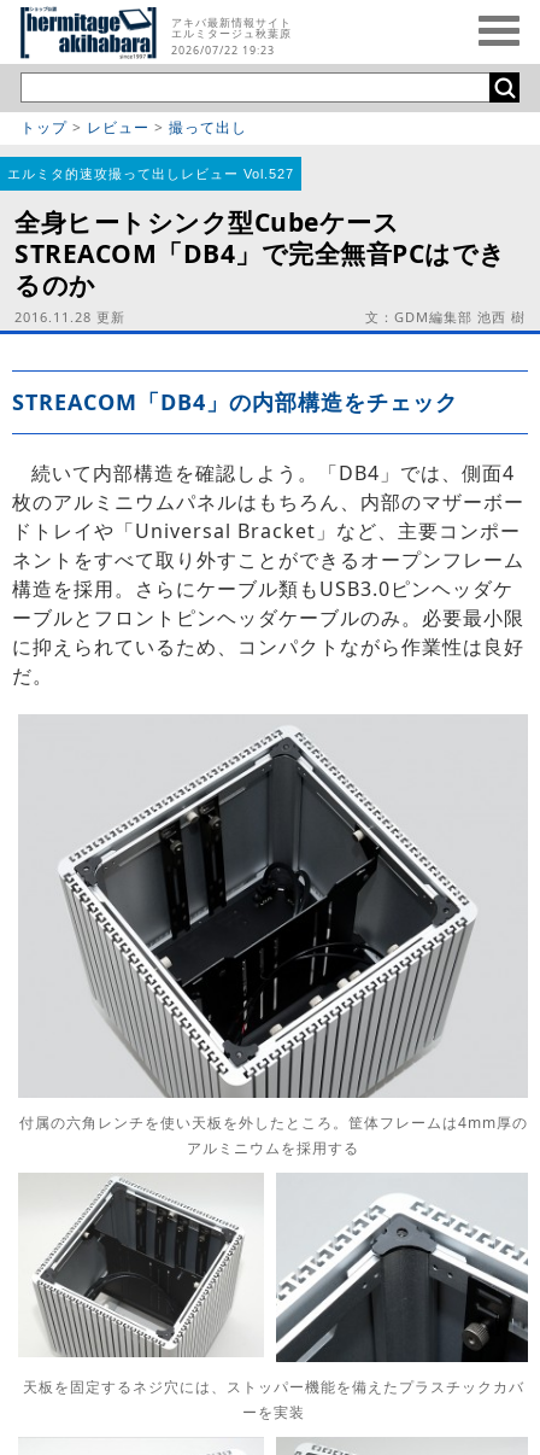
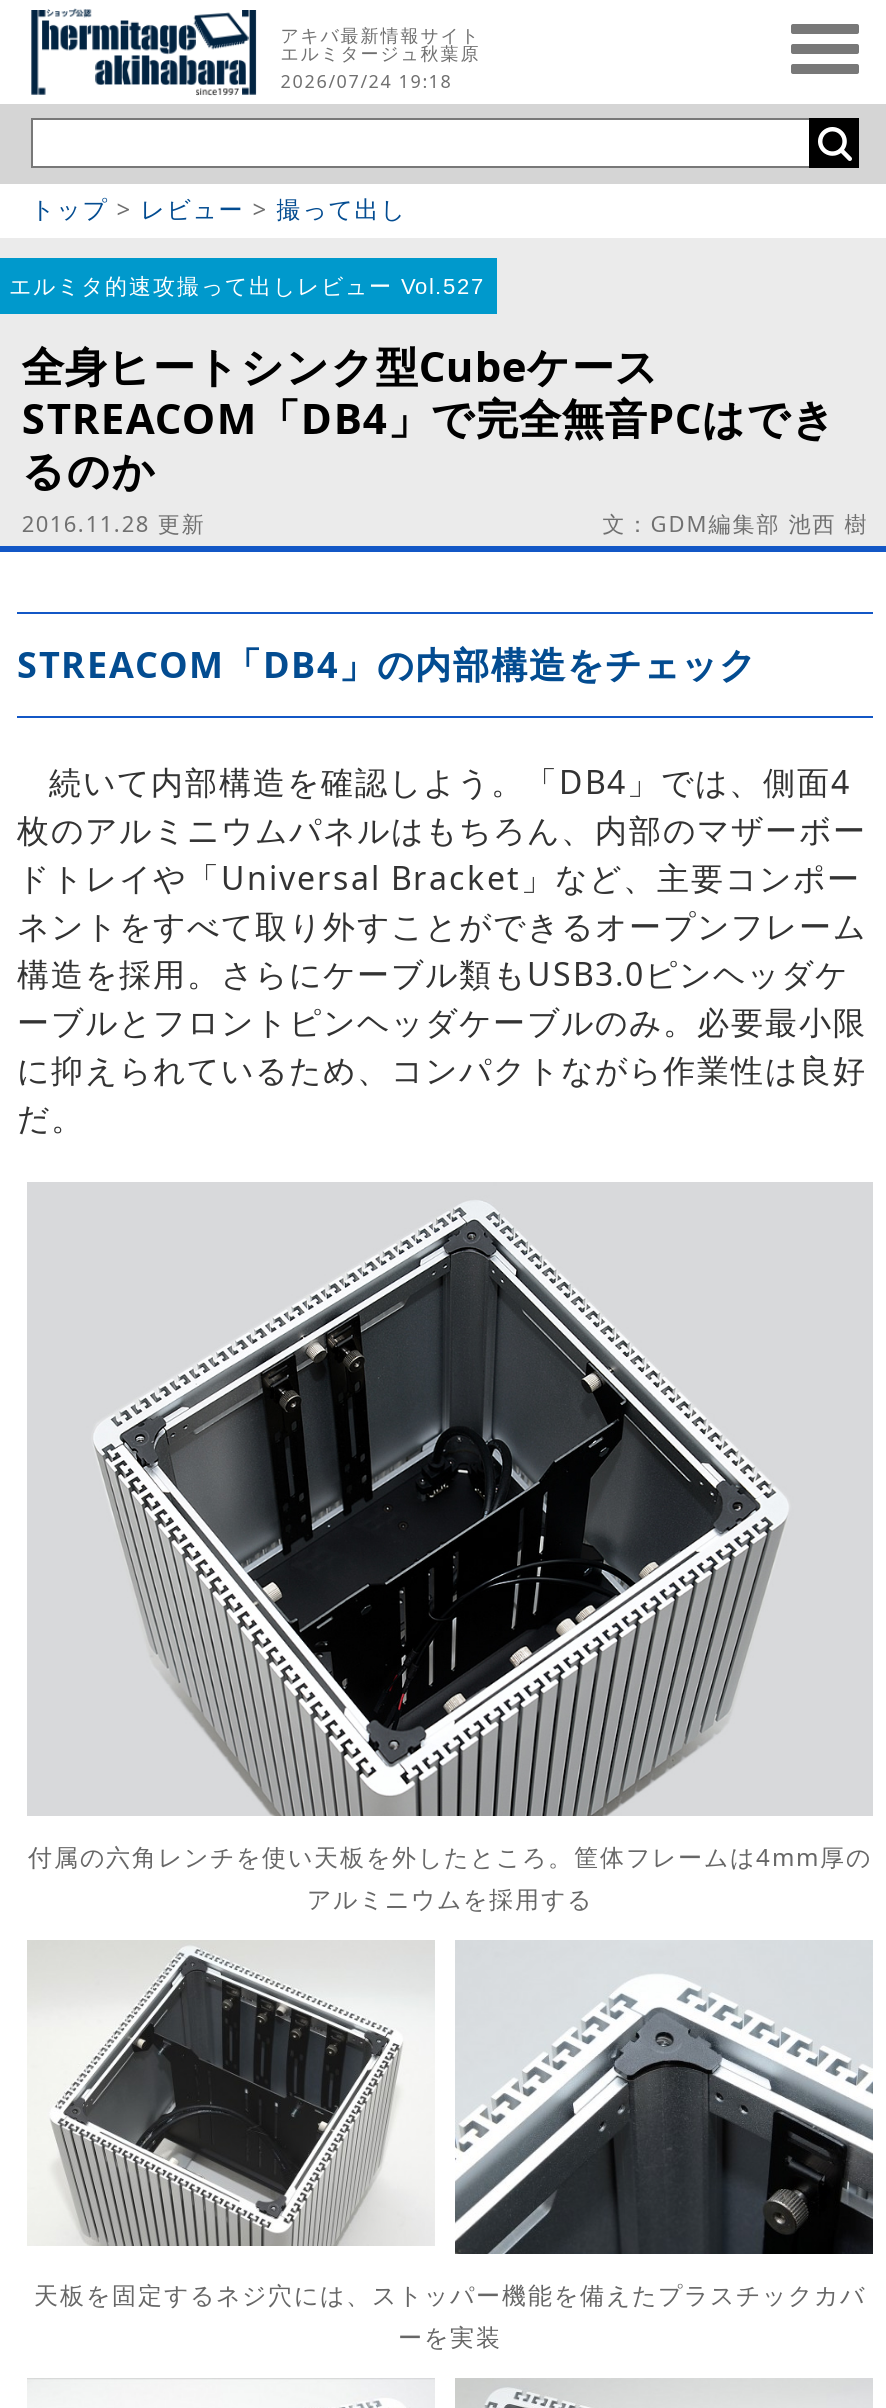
- 2026/07/22 19:23
+ 2026/07/24 19:18
